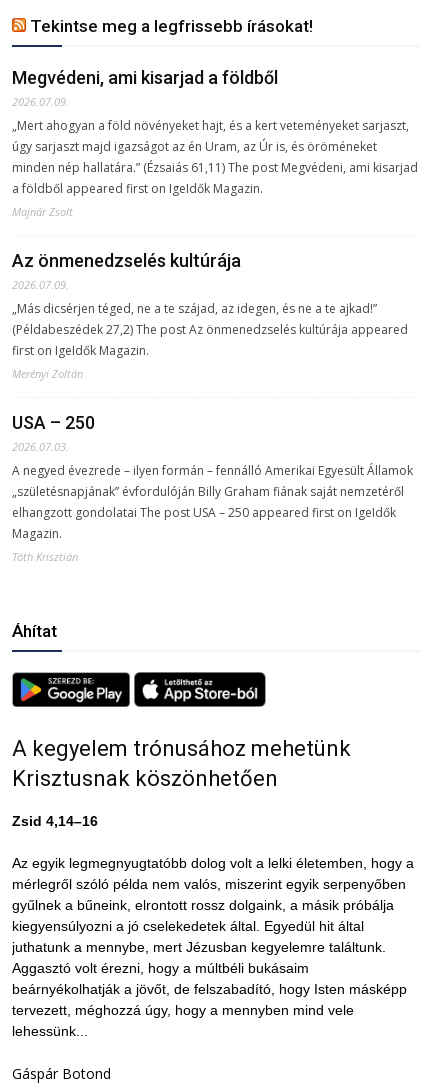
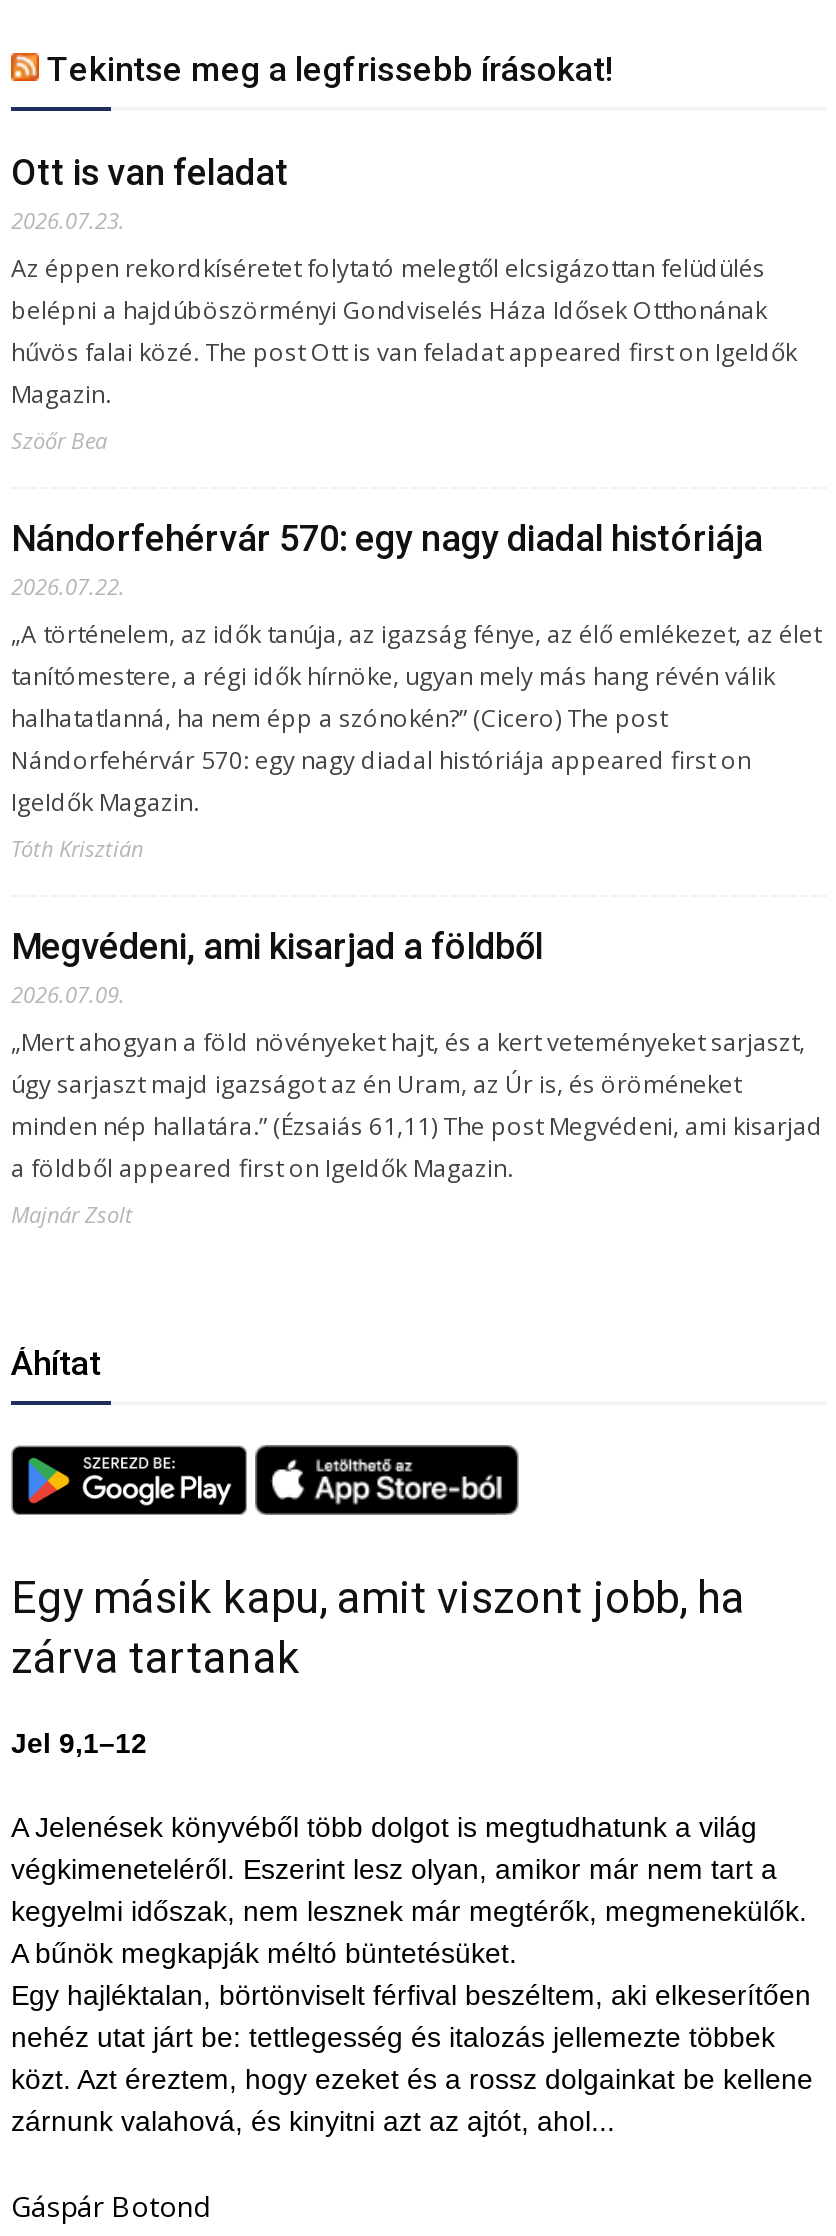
+ Ott is van feladat
+ 2026.07.23.
+ Az éppen rekordkíséretet folytató melegtől elcsigázottan felüdülés
+ belépni a hajdúböszörményi Gondviselés Háza Idősek Otthonának
+ hűvös falai közé. The post Ott is van feladat appeared first on IgeIdők
+ Szöőr Bea
+ Nándorfehérvár 570: egy nagy diadal históriája
+ 2026.07.22.
+ „A történelem, az idők tanúja, az igazság fénye, az élő emlékezet, az élet
+ tanítómestere, a régi idők hírnöke, ugyan mely más hang révén válik
+ halhatatlanná, ha nem épp a szónokén?” (Cicero) The post
+ Nándorfehérvár 570: egy nagy diadal históriája appeared first on
+ IgeIdők Magazin.

moved down: Megvédeni, ami kisarjad a földből | 2026.07.09. | „Mert ahogyan a föld növényeket hajt, és a kert veteményeket sarjaszt, | úgy sarjaszt majd igazságot az én Uram, az Úr is, és öröméneket | minden nép hallatára.” (Ézsaiás 61,11) The post Megvédeni, ami kisarjad | a földből appeared first on IgeIdők Magazin. | Majnár Zsolt

- Az önmenedzselés kultúrája
- 2026.07.09.
- „Más dicsérjen téged, ne a te szájad, az idegen, és ne a te ajkad!”
- (Példabeszédek 27,2) The post Az önmenedzselés kultúrája appeared
- first on IgeIdők Magazin.
- Merényi Zoltán
- USA – 250
- 2026.07.03.
- A negyed évezrede – ilyen formán – fennálló Amerikai Egyesült Államok
- „születésnapjának” évfordulóján Billy Graham fiának saját nemzetéről
- elhangzott gondolatai The post USA – 250 appeared first on IgeIdők

moved up: Magazin. | Tóth Krisztián

moved down: Áhítat

- A kegyelem trónusához mehetünk
- Krisztusnak köszönhetően
+ Egy másik kapu, amit viszont jobb, ha
+ zárva tartanak

- Zsid 4,14–16
+ Jel 9,1–12

- Az egyik legmegnyugtatóbb dolog volt a lelki életemben, hogy a
- mérlegről szóló példa nem valós, miszerint egyik serpenyőben
- gyűlnek a bűneink, elrontott rossz dolgaink, a másik próbálja
- kiegyensúlyozni a jó cselekedetek által. Egyedül hit által
- juthatunk a mennybe, mert Jézusban kegyelemre találtunk.
- Aggasztó volt érezni, hogy a múltbéli bukásaim
- beárnyékolhatják a jövőt, de felszabadító, hogy Isten másképp
- tervezett, méghozzá úgy, hogy a mennyben mind vele
- lehessünk...
+ A Jelenések könyvéből több dolgot is megtudhatunk a világ
+ végkimeneteléről. Eszerint lesz olyan, amikor már nem tart a
+ kegyelmi időszak, nem lesznek már megtérők, megmenekülők.
+ A bűnök megkapják méltó büntetésüket.
+ Egy hajléktalan, börtönviselt férfival beszéltem, aki elkeserítően
+ nehéz utat járt be: tettlegesség és italozás jellemezte többek
+ közt. Azt éreztem, hogy ezeket és a rossz dolgainkat be kellene
+ zárnunk valahová, és kinyitni azt az ajtót, ahol...
